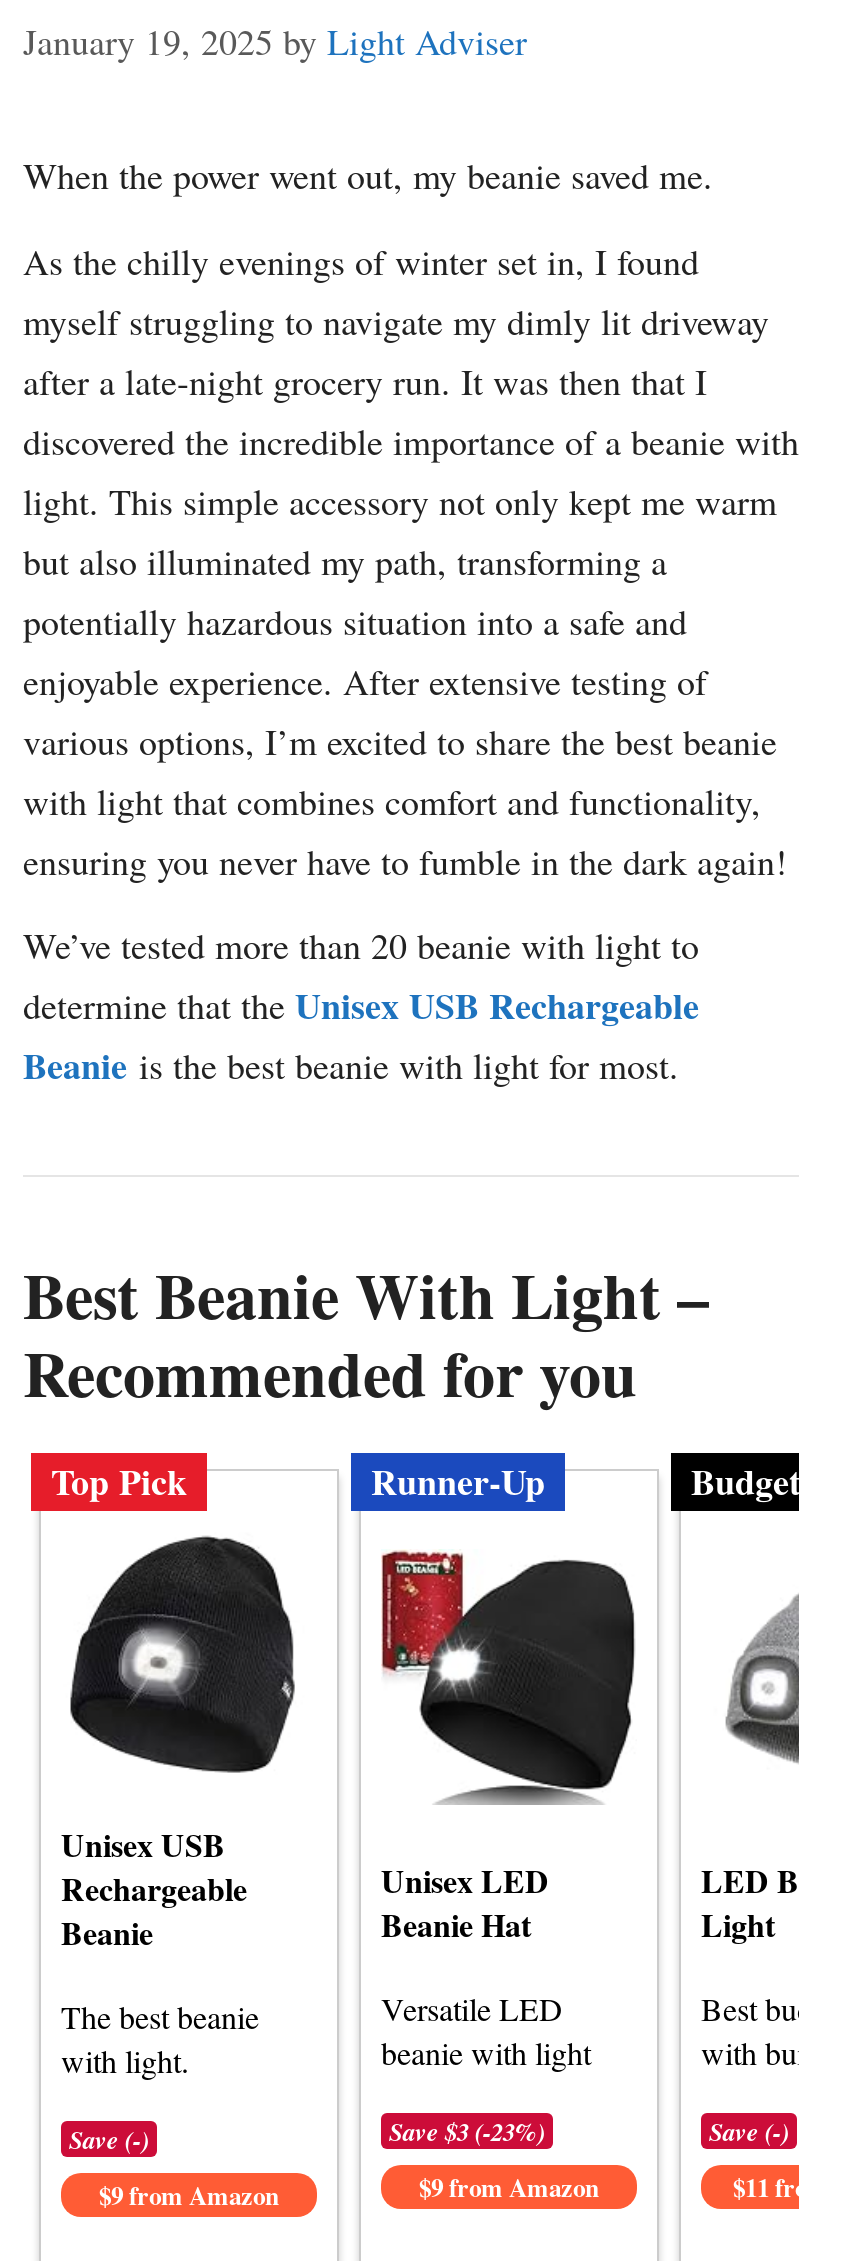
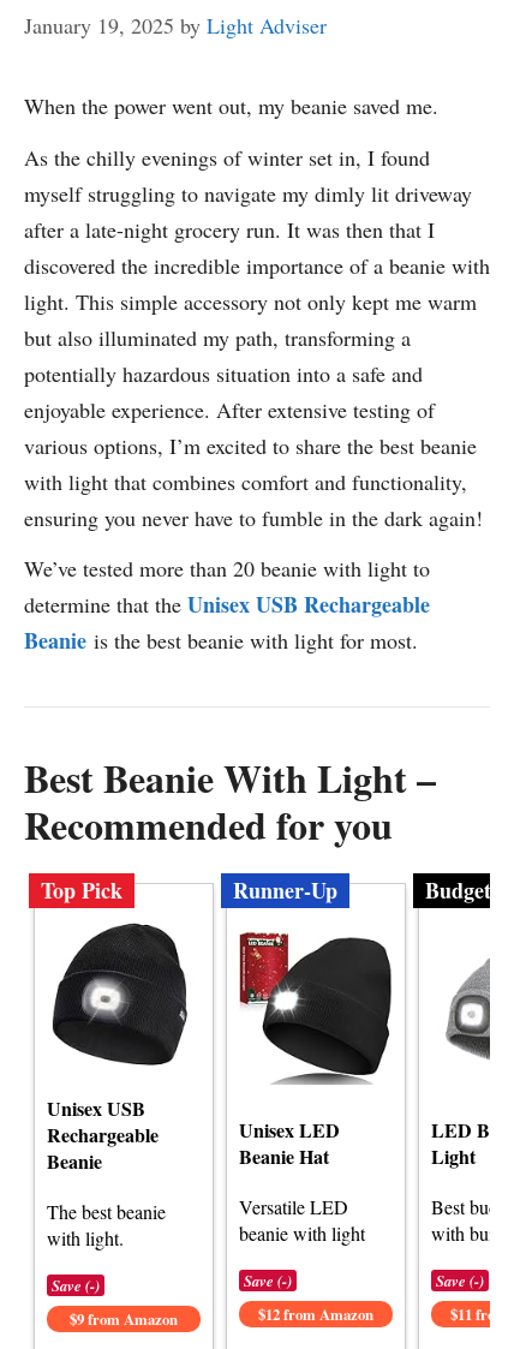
- Save $3 (-23%)
+ Save (-)

- $9 from Amazon
+ $12 from Amazon
